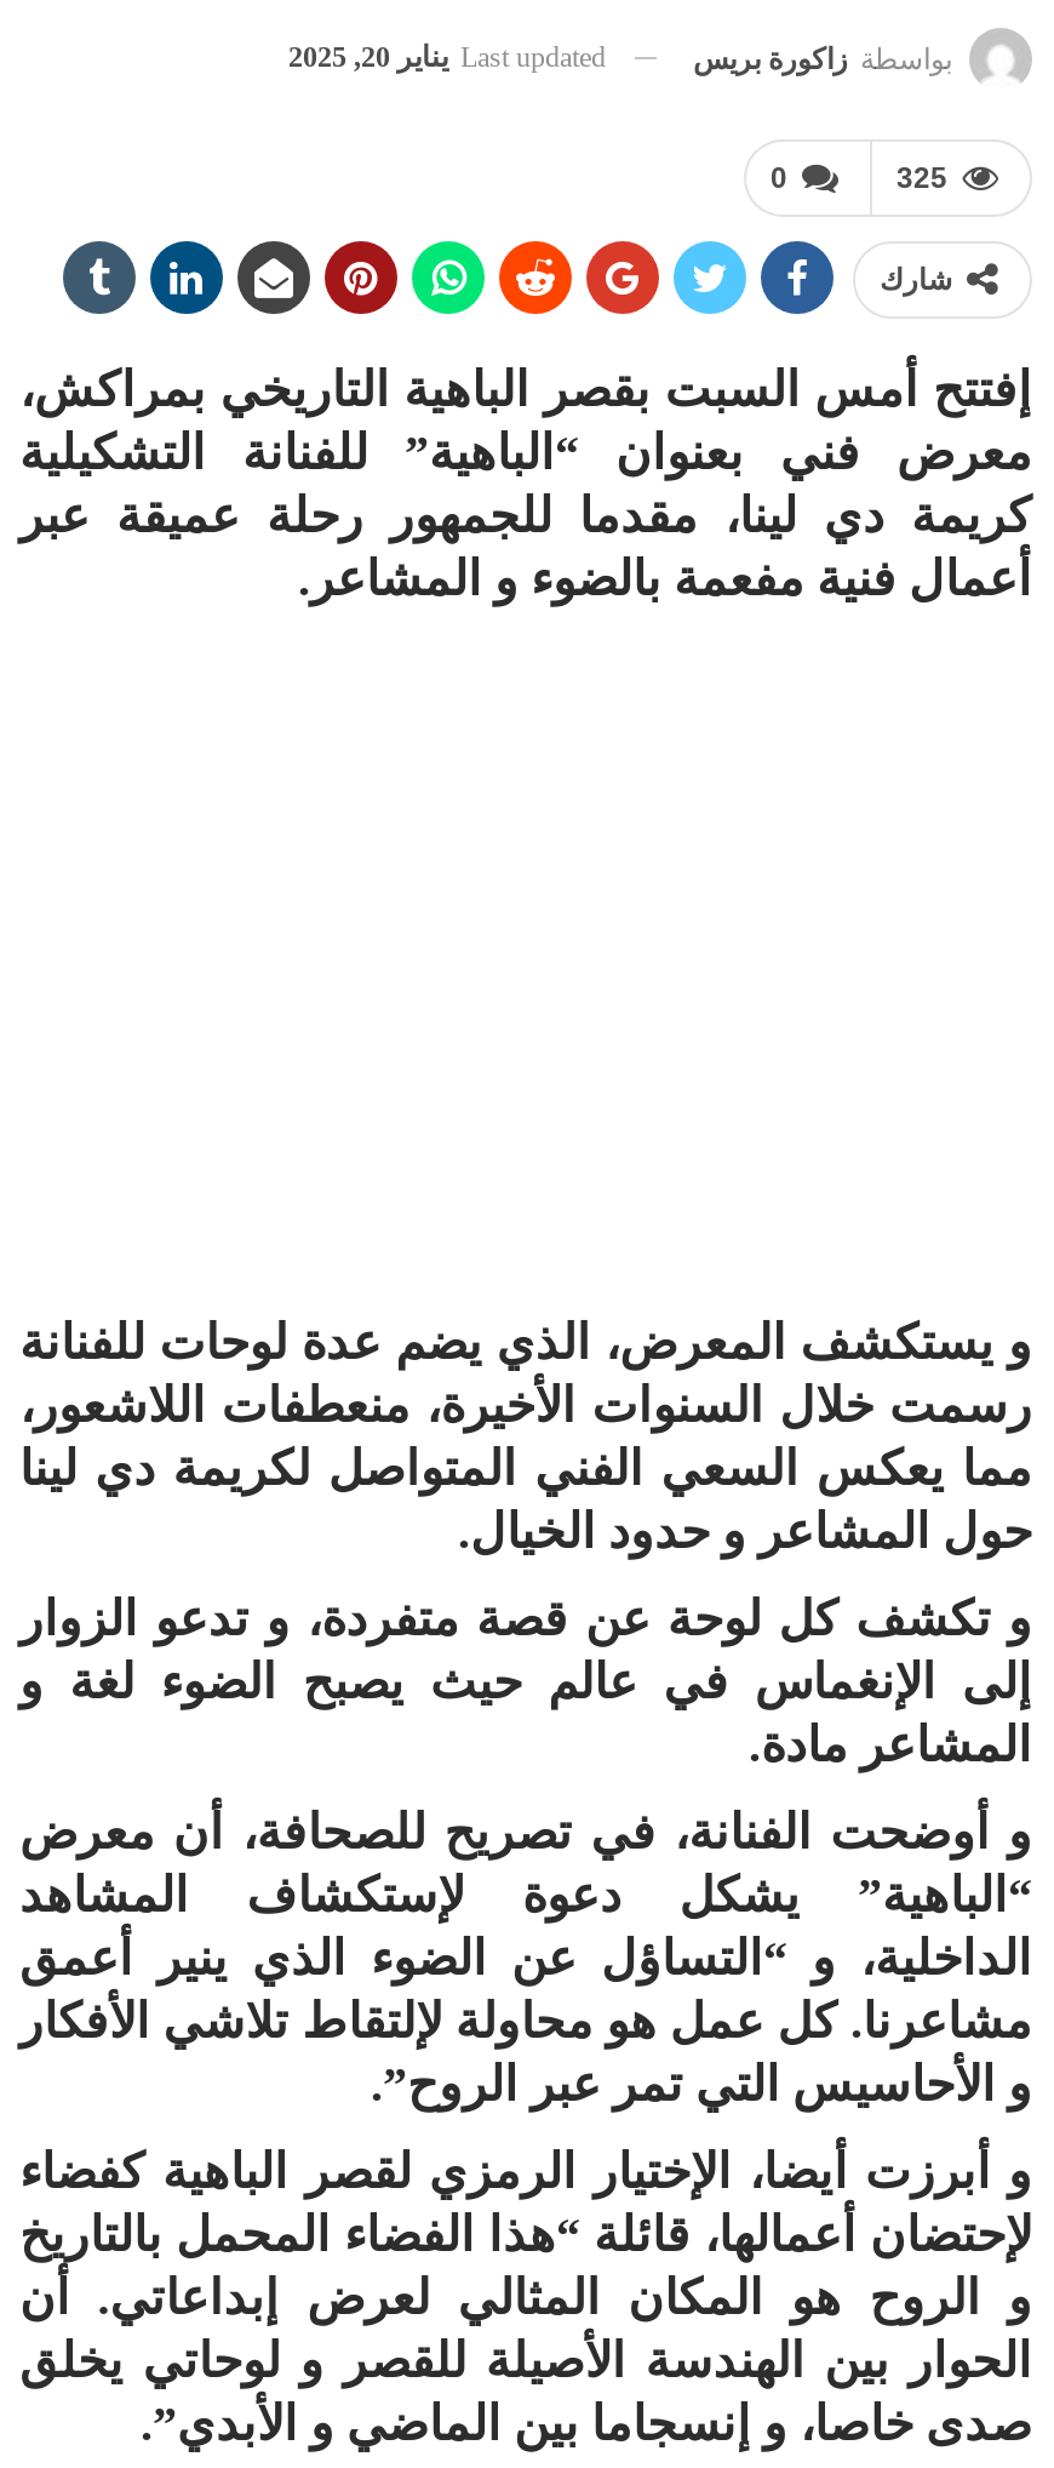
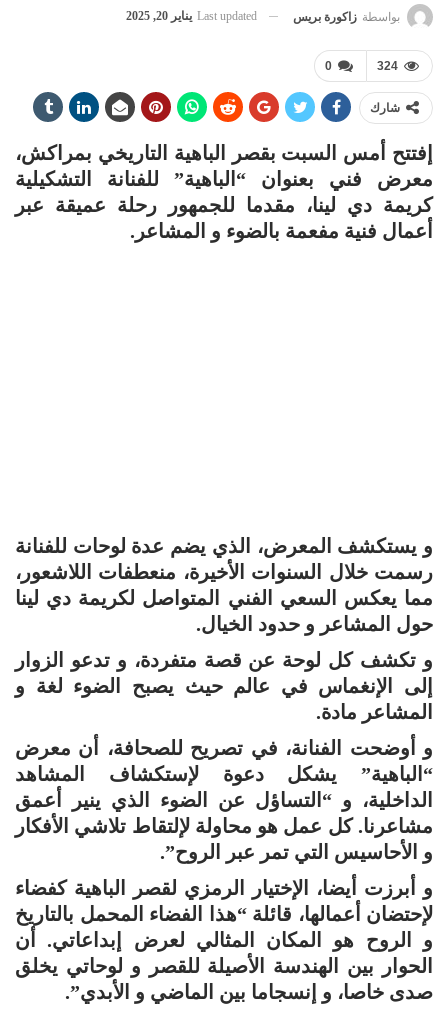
- 325
+ 324
